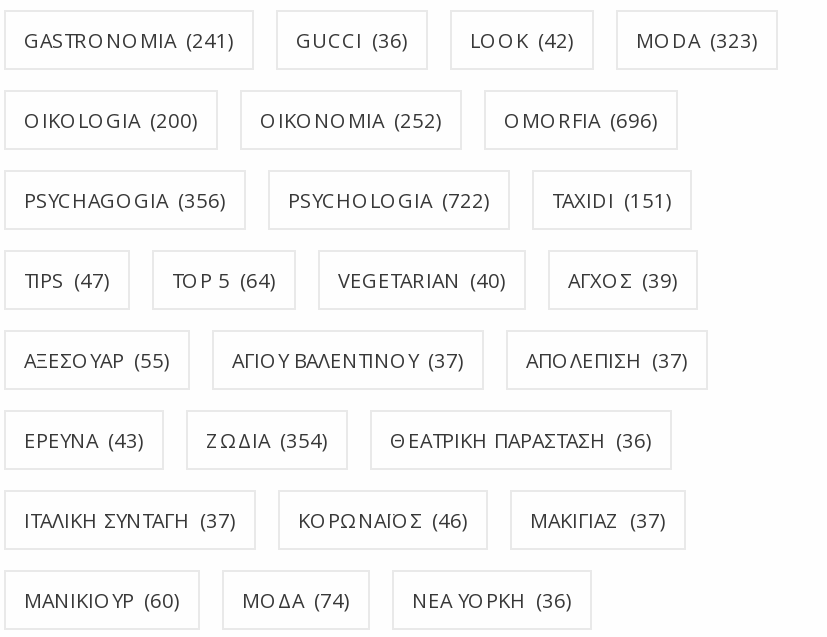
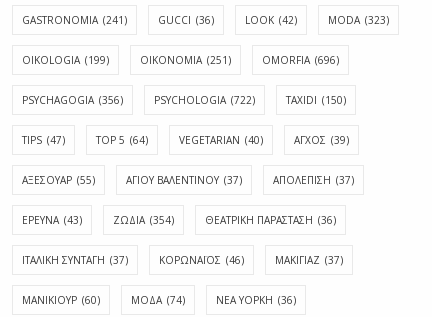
- OIKOLOGIA (200)
+ OIKOLOGIA (199)

- OIKONOMIA (252)
+ OIKONOMIA (251)

- TAXIDI (151)
+ TAXIDI (150)
